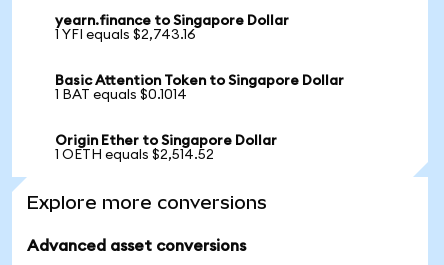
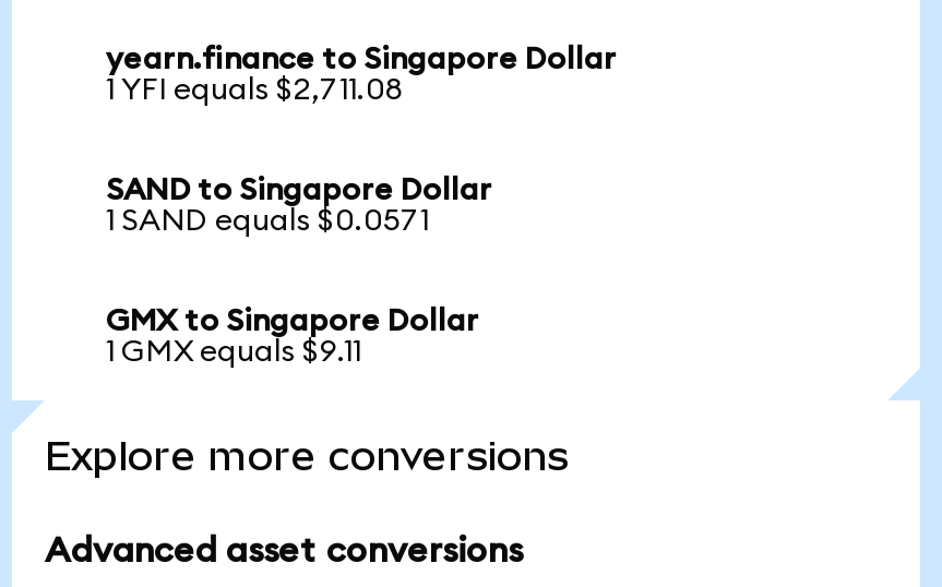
- 1 YFI equals $2,743.16
+ 1 YFI equals $2,711.08

- Basic Attention Token to Singapore Dollar
- 1 BAT equals $0.1014
+ SAND to Singapore Dollar
+ 1 SAND equals $0.0571

- Origin Ether to Singapore Dollar
- 1 OETH equals $2,514.52
+ GMX to Singapore Dollar
+ 1 GMX equals $9.11
